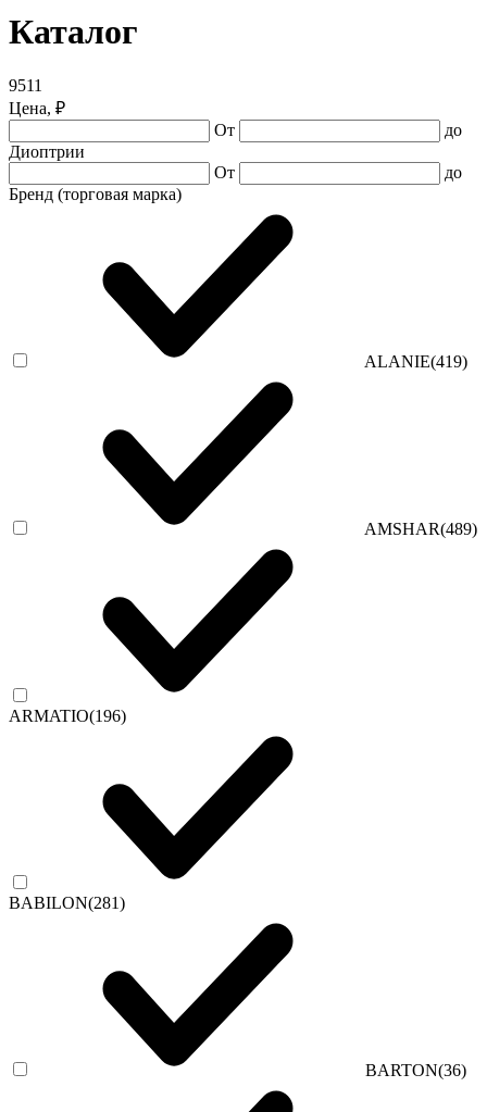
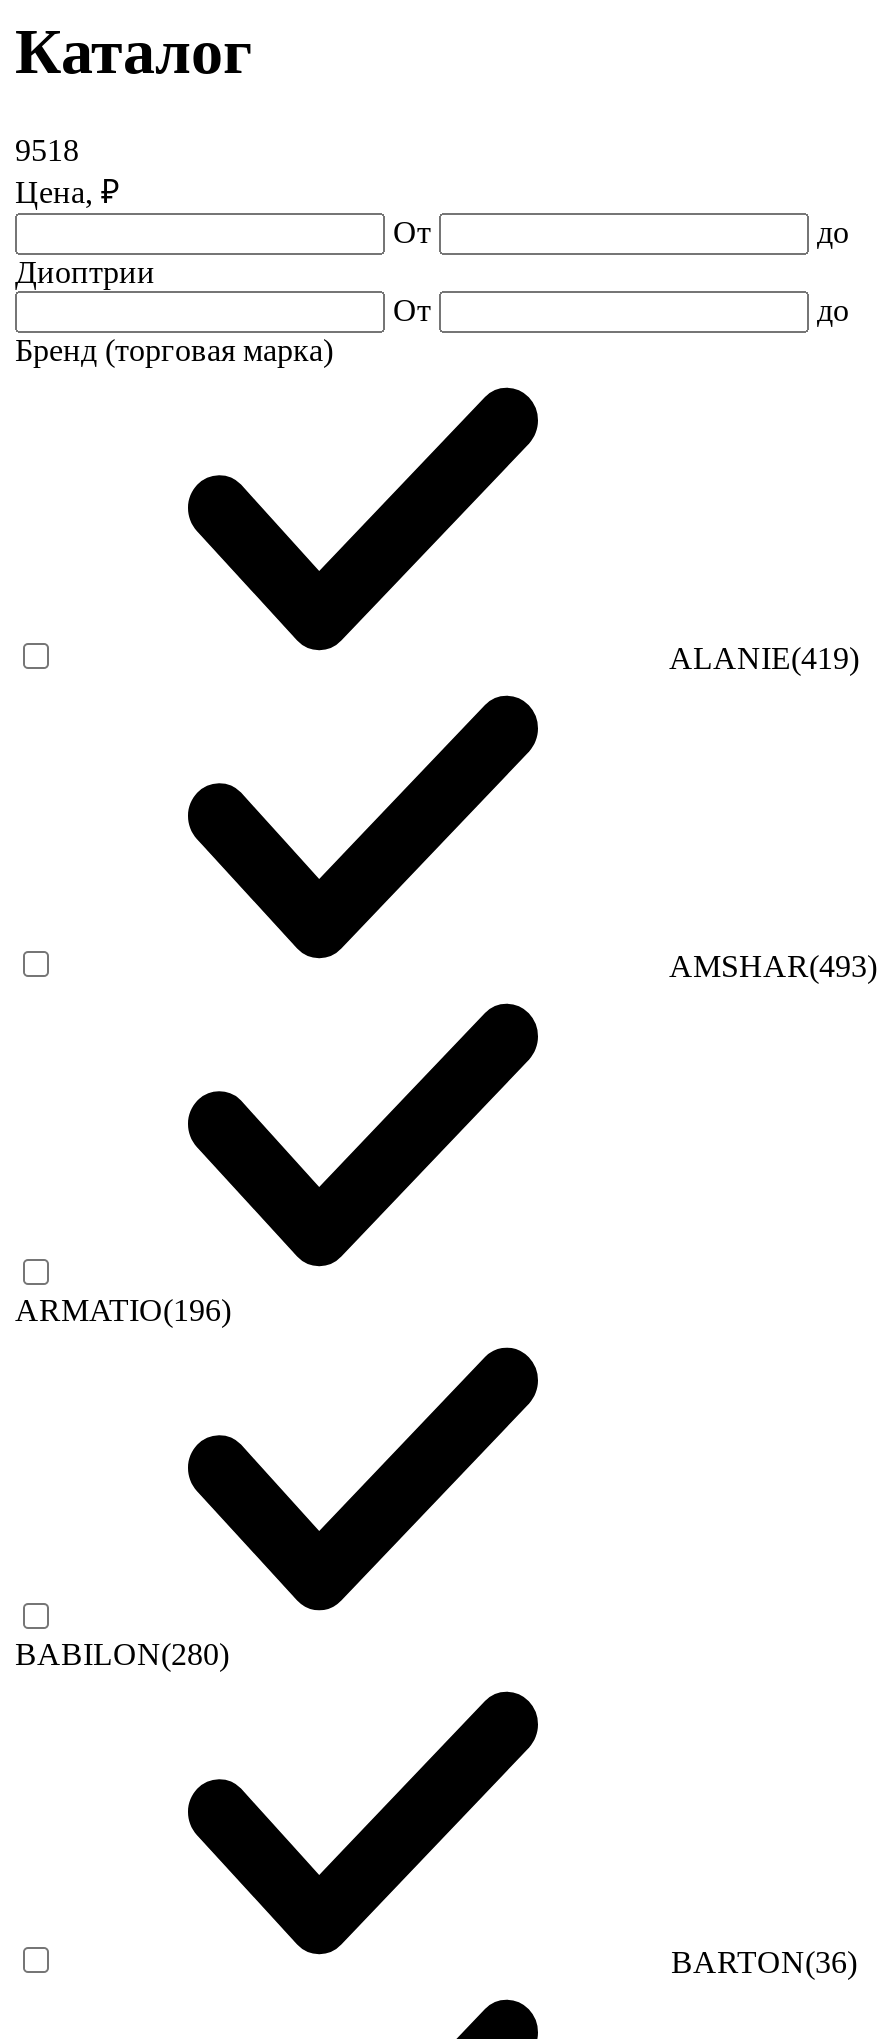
- 9511
+ 9518

- AMSHAR(489)
+ AMSHAR(493)

- BABILON(281)
+ BABILON(280)
